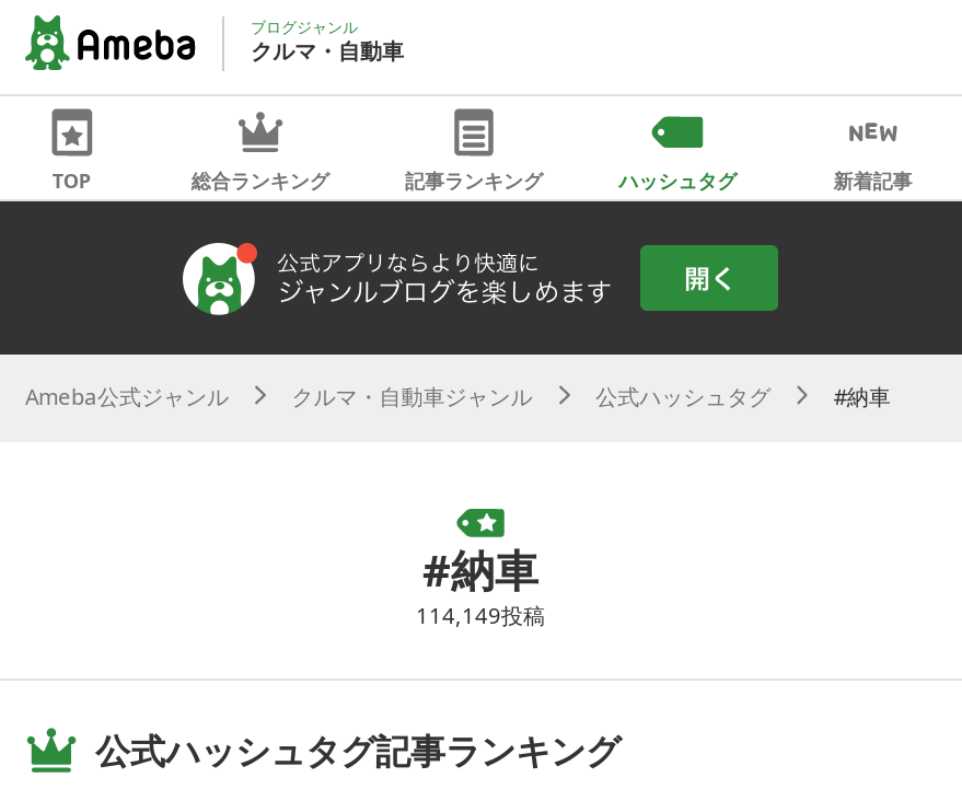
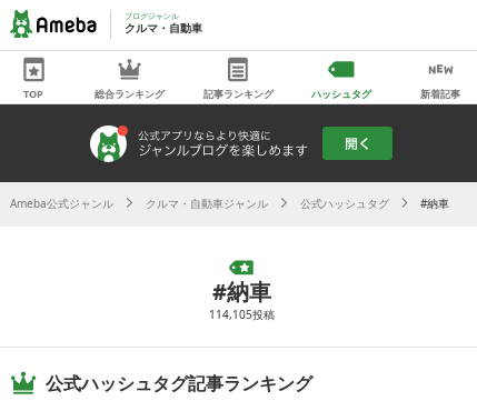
- 114,149投稿
+ 114,105投稿
